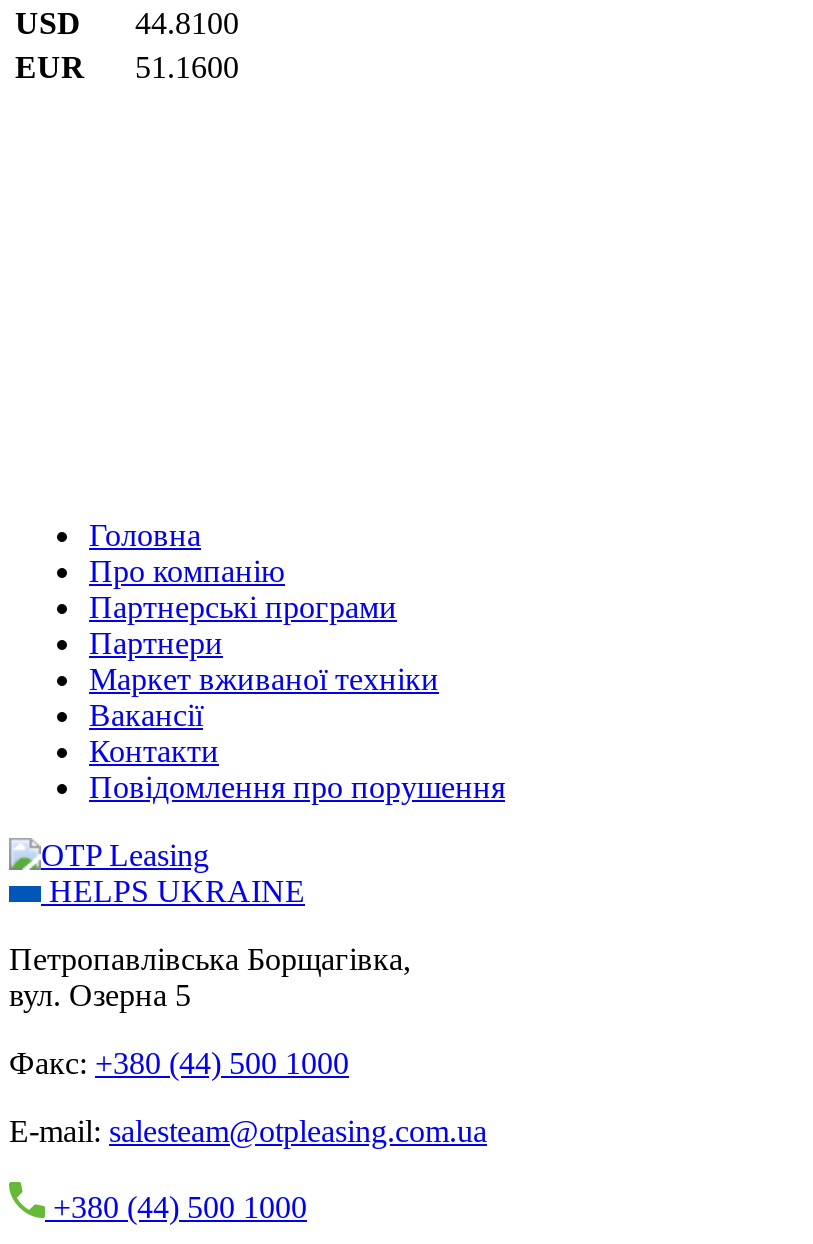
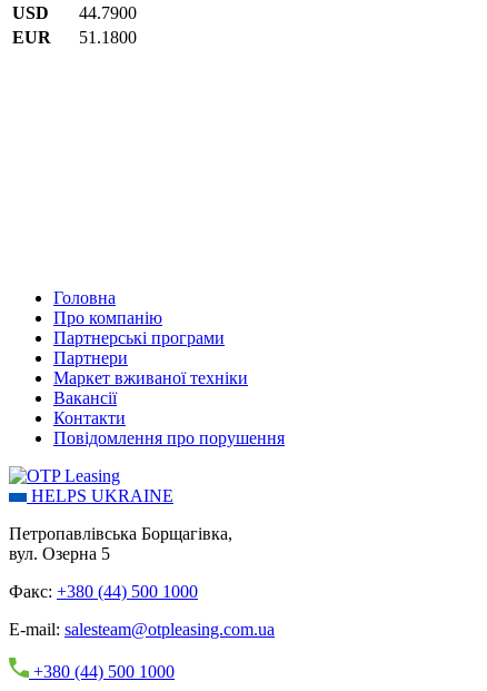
- USD 44.8100
+ USD 44.7900

- EUR 51.1600
+ EUR 51.1800
